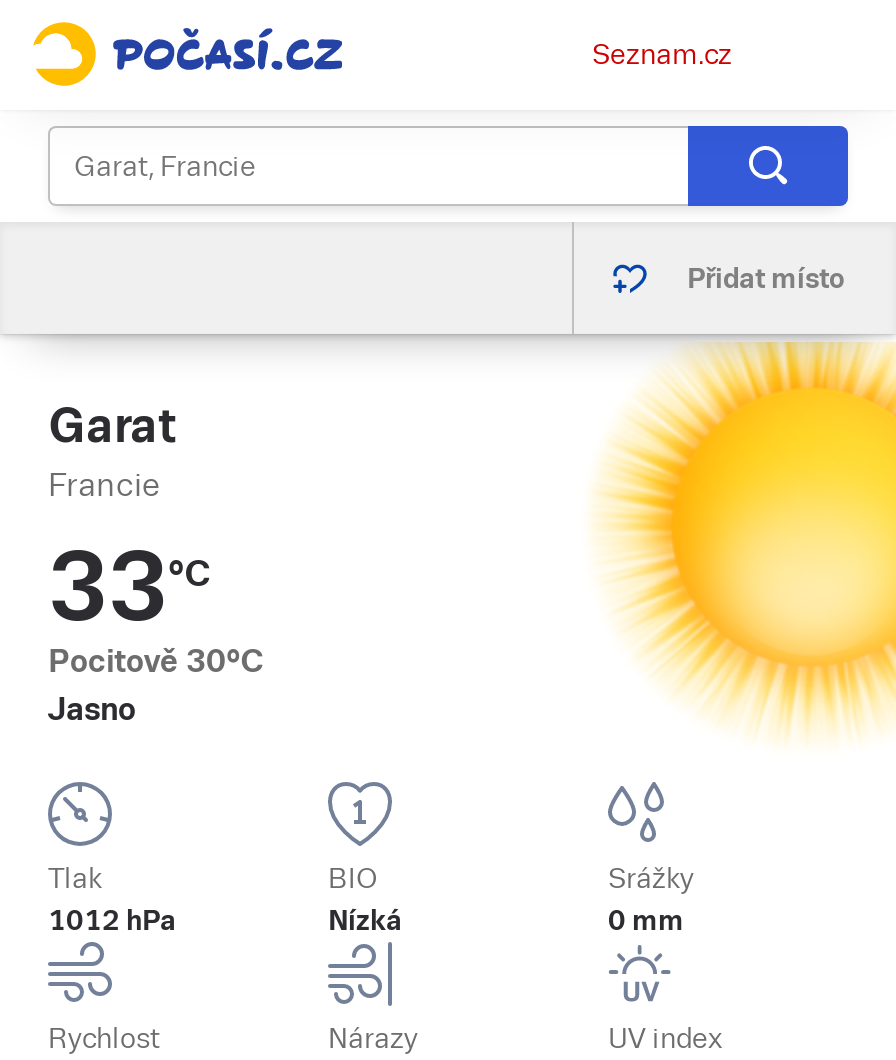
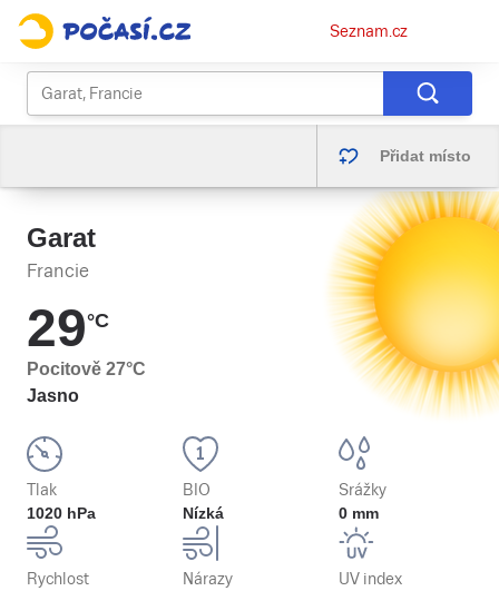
- 33°C
+ 29°C

- Pocitově 30°C
+ Pocitově 27°C

- 1012 hPa
+ 1020 hPa
